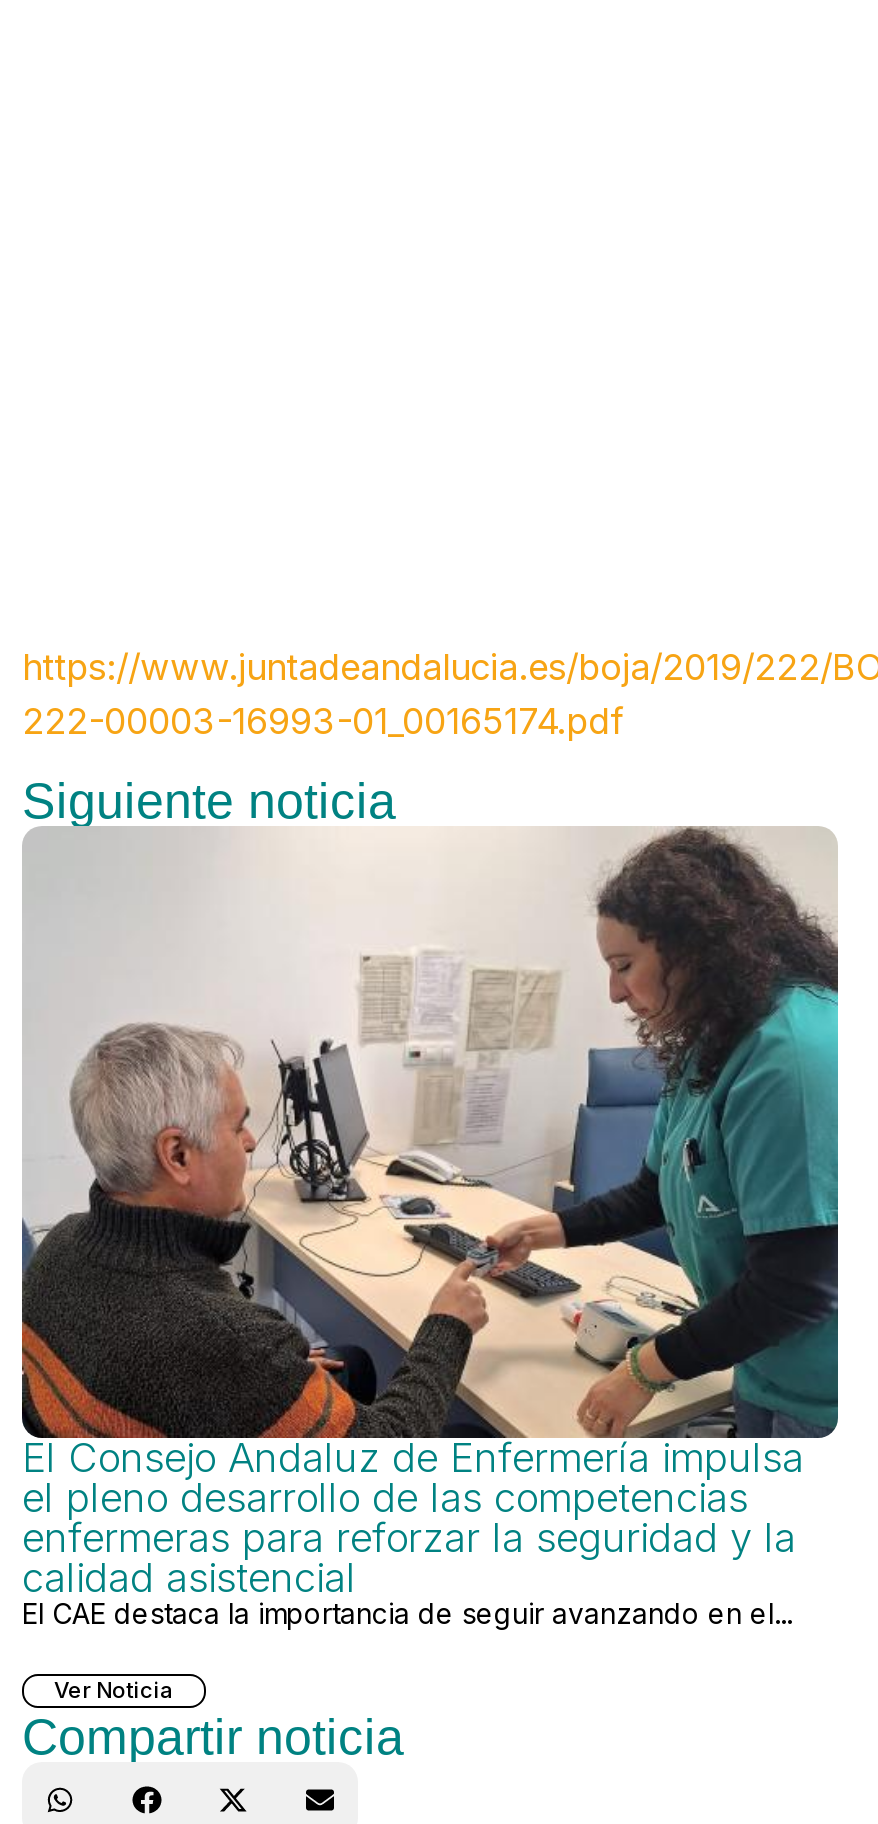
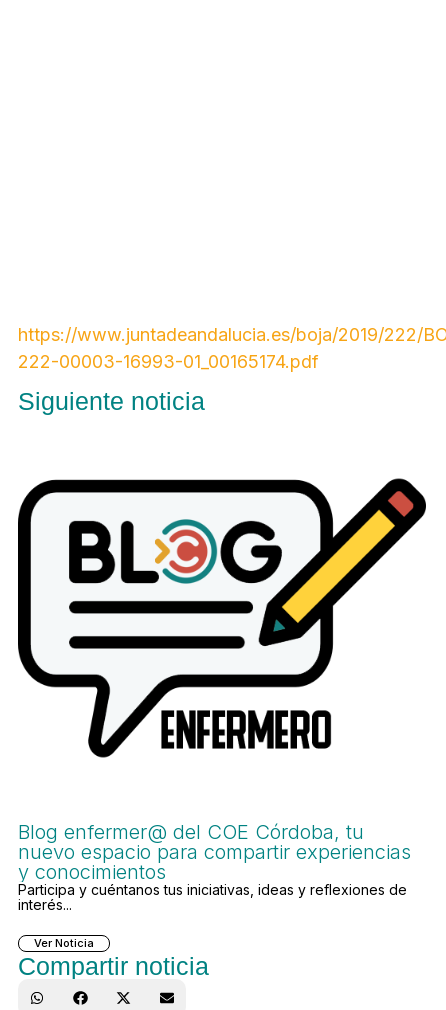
- [image]
+ [image]

- El Consejo Andaluz de Enfermería impulsa
- el pleno desarrollo de las competencias
- enfermeras para reforzar la seguridad y la
- calidad asistencial
- El CAE destaca la importancia de seguir avanzando en el...
+ Blog enfermer@ del COE Córdoba, tu
+ nuevo espacio para compartir experiencias
+ y conocimientos
+ Participa y cuéntanos tus iniciativas, ideas y reflexiones de
+ interés...
